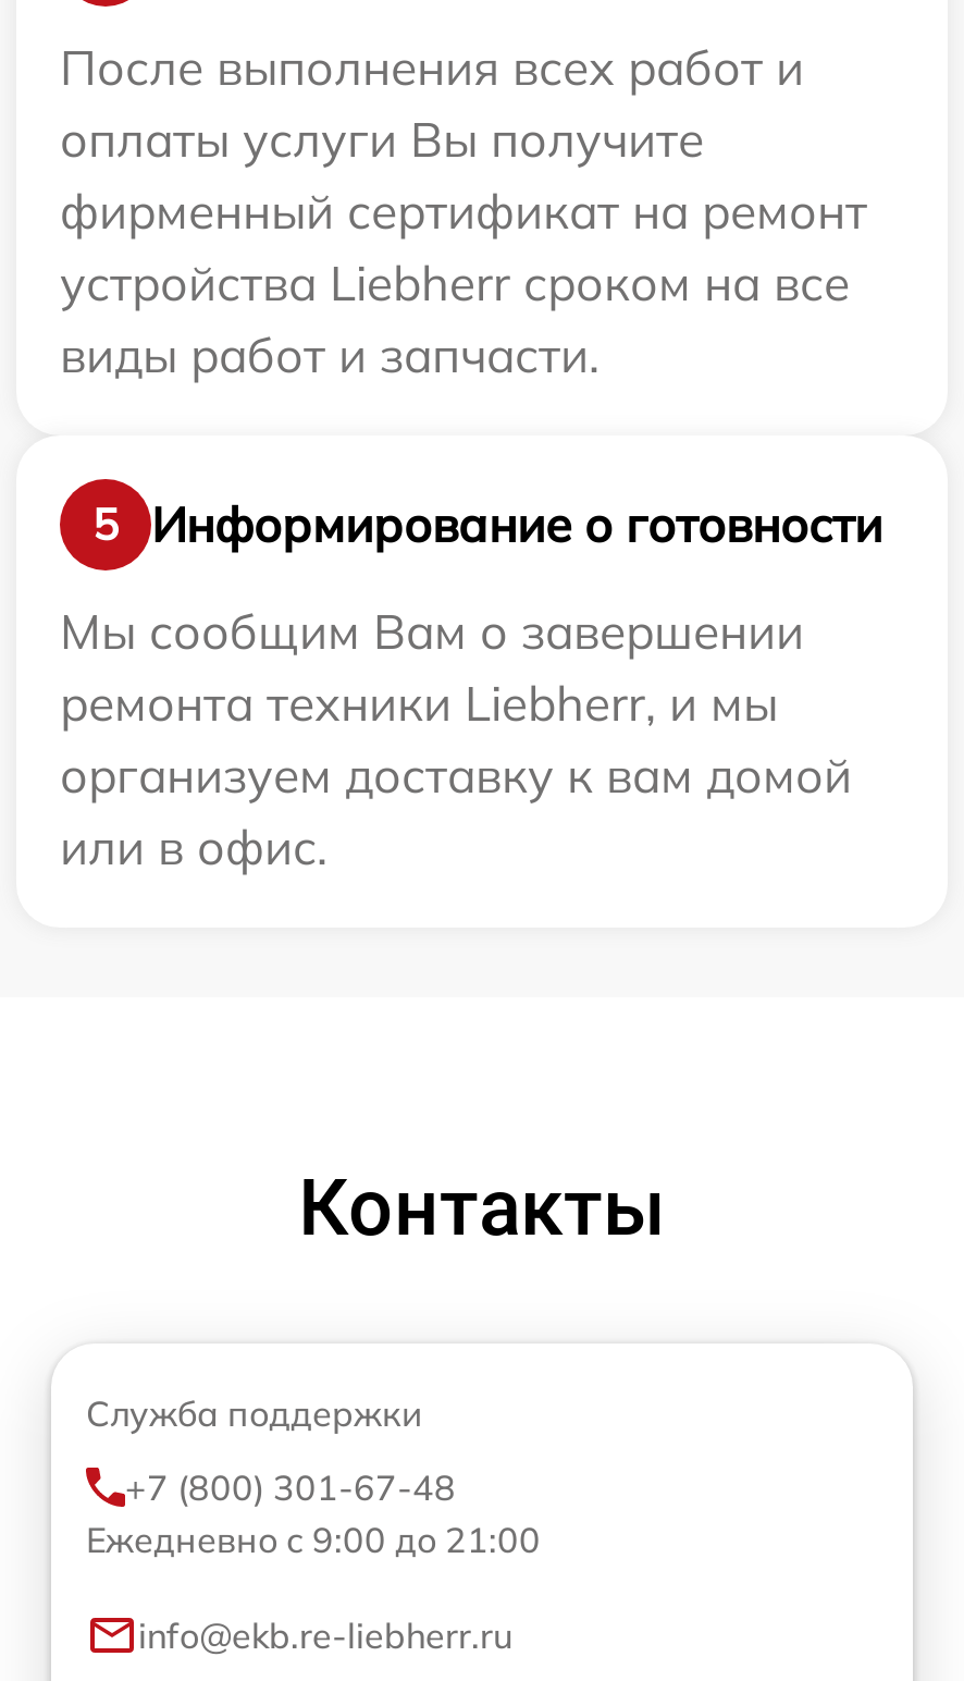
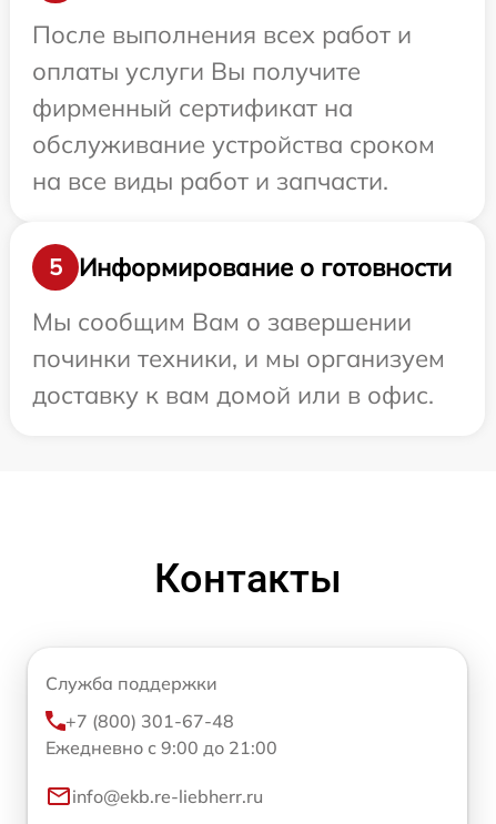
- фирменный сертификат на ремонт
- устройства Liebherr сроком на все
- виды работ и запчасти.
+ фирменный сертификат на
+ обслуживание устройства сроком
+ на все виды работ и запчасти.

- ремонта техники Liebherr, и мы
- организуем доставку к вам домой
- или в офис.
+ починки техники, и мы организуем
+ доставку к вам домой или в офис.
